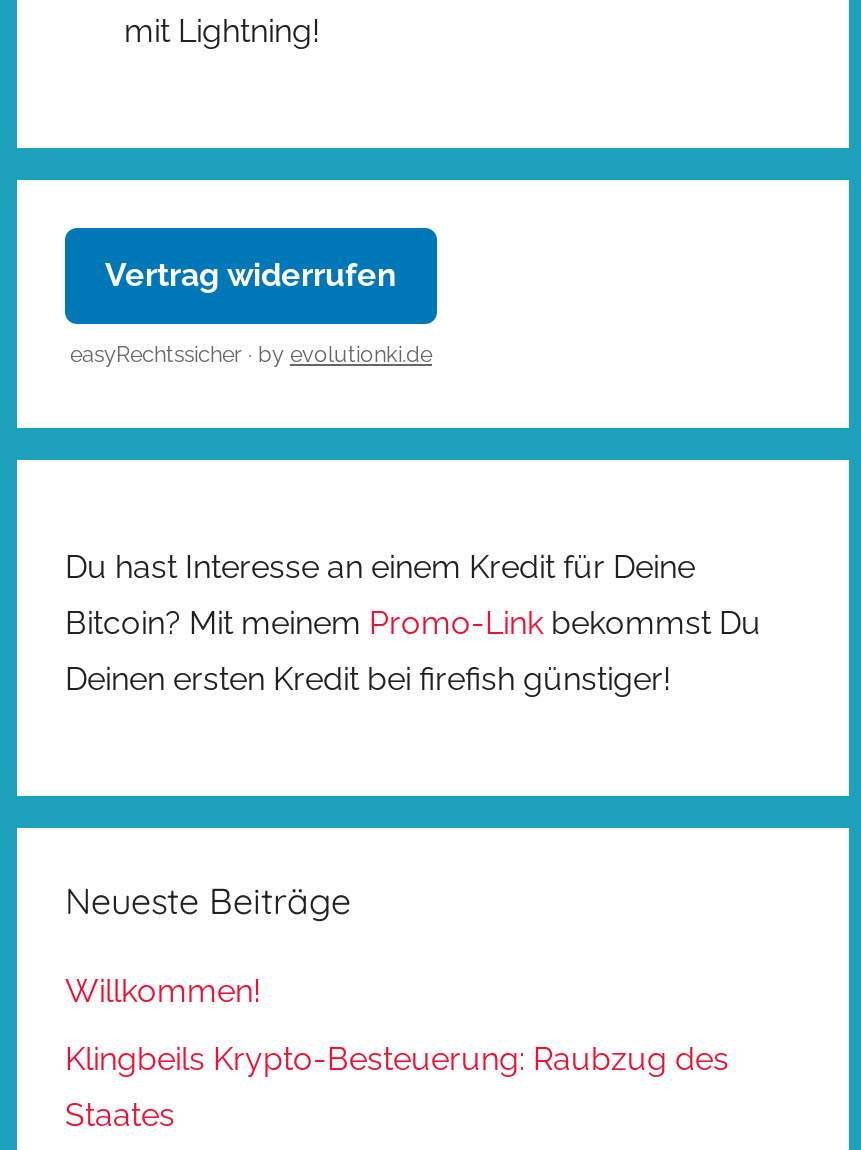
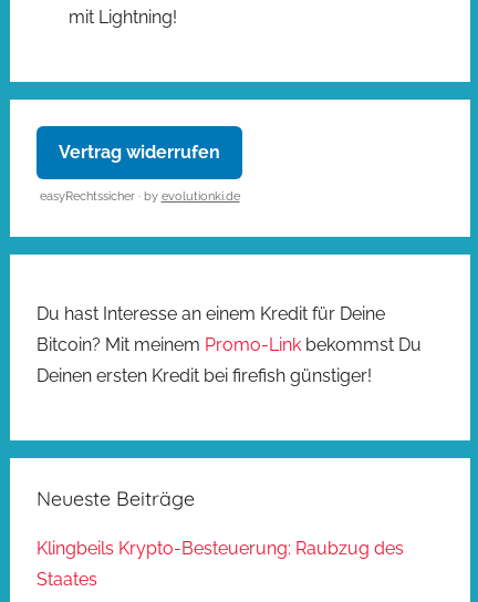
- Willkommen!
